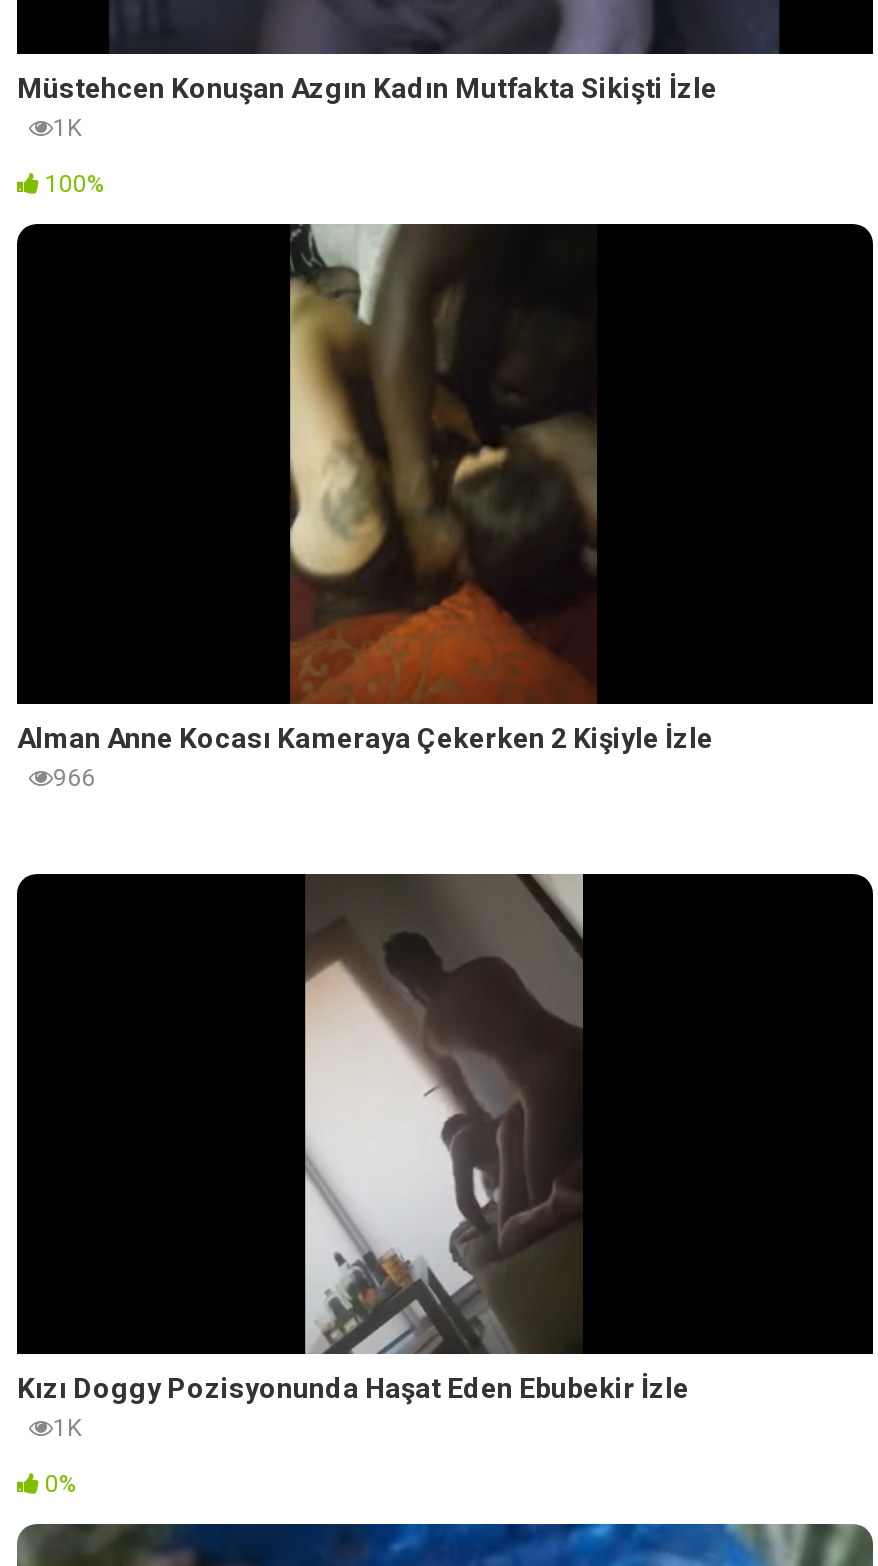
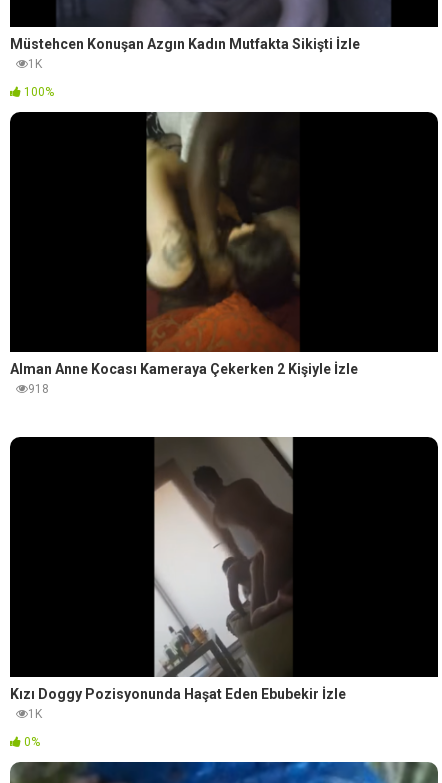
- 966
+ 918
